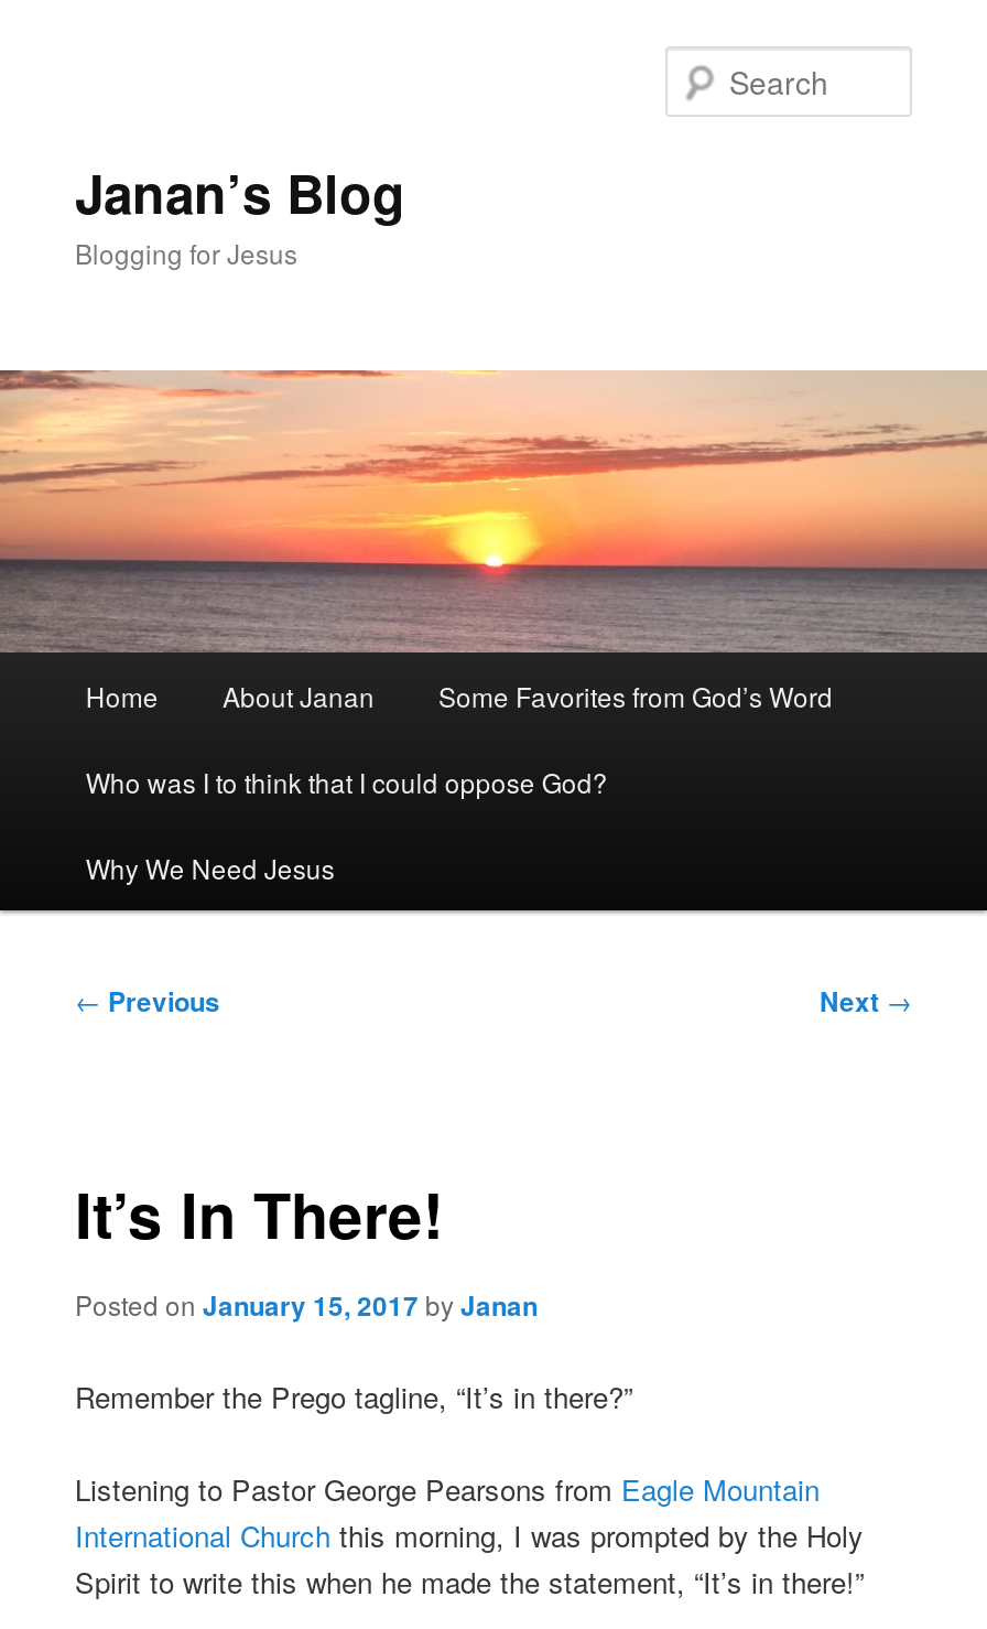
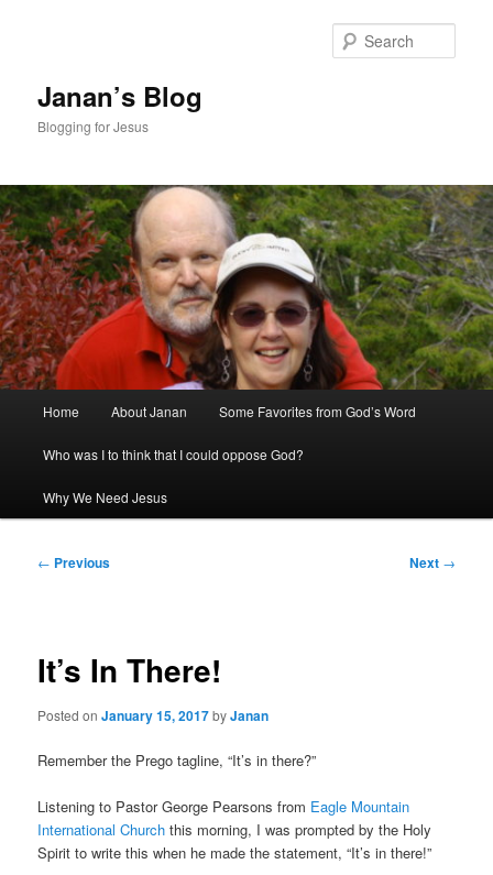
- [image]
+ [image]
